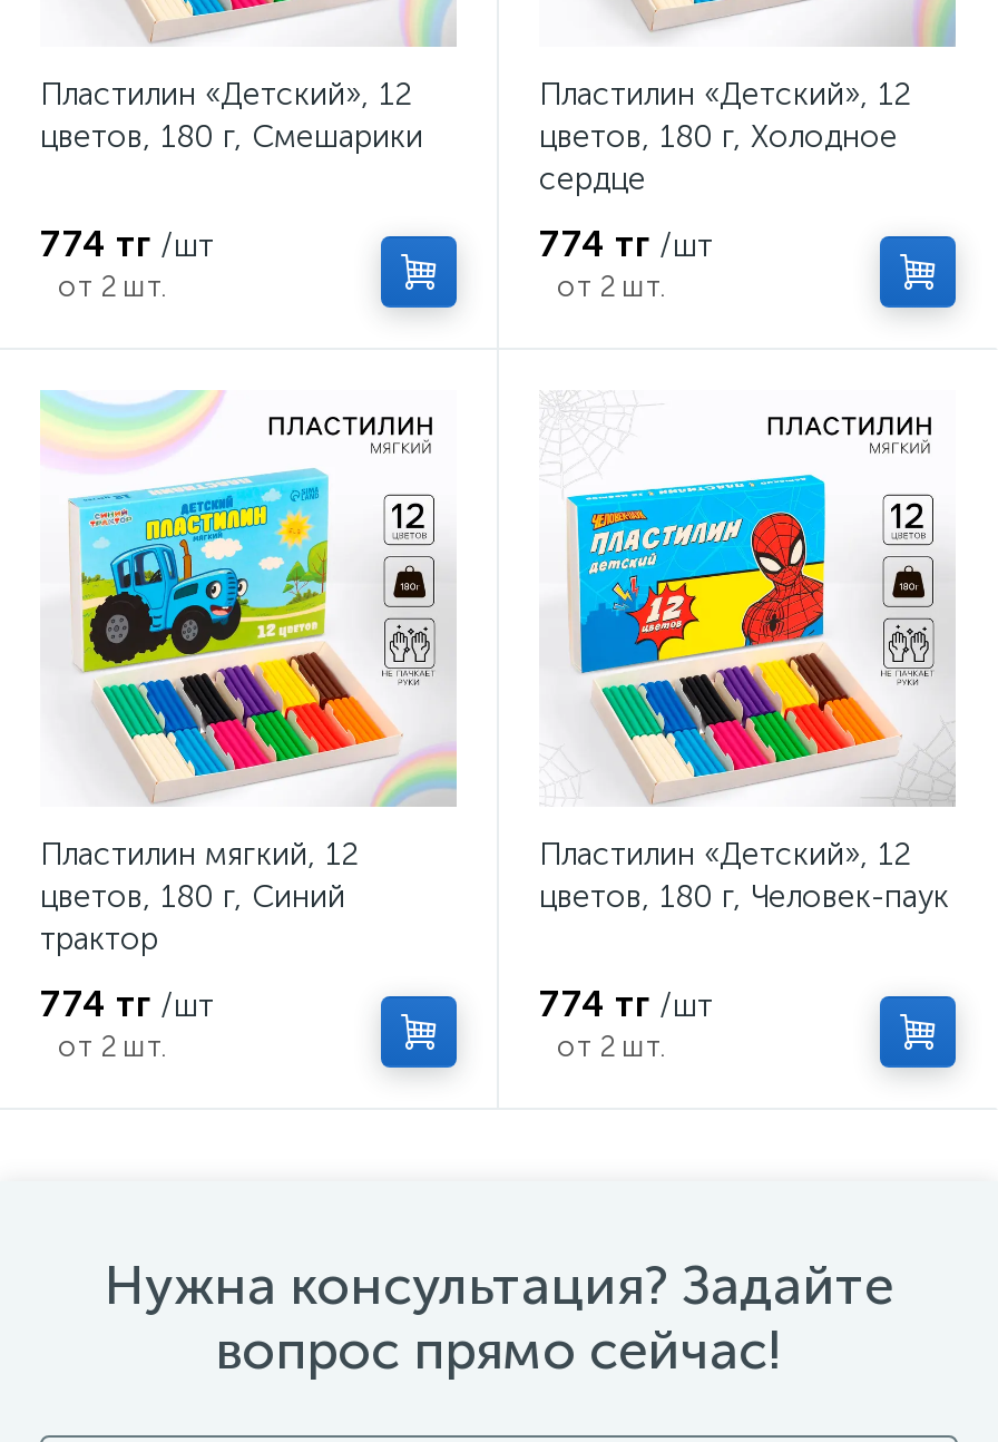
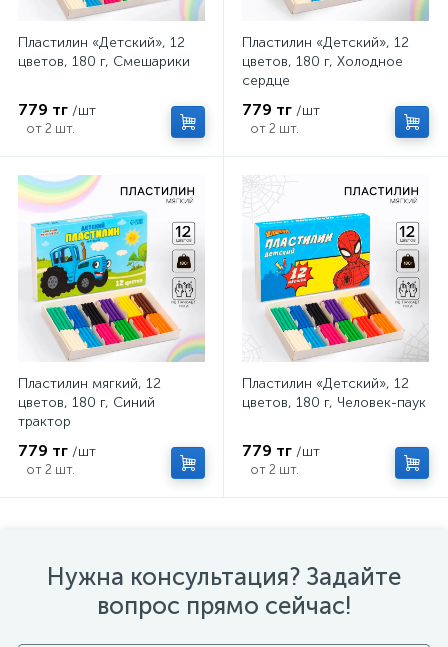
- 774 тг /шт
+ 779 тг /шт

- 774 тг /шт
+ 779 тг /шт

- 774 тг /шт
+ 779 тг /шт

- 774 тг /шт
+ 779 тг /шт
